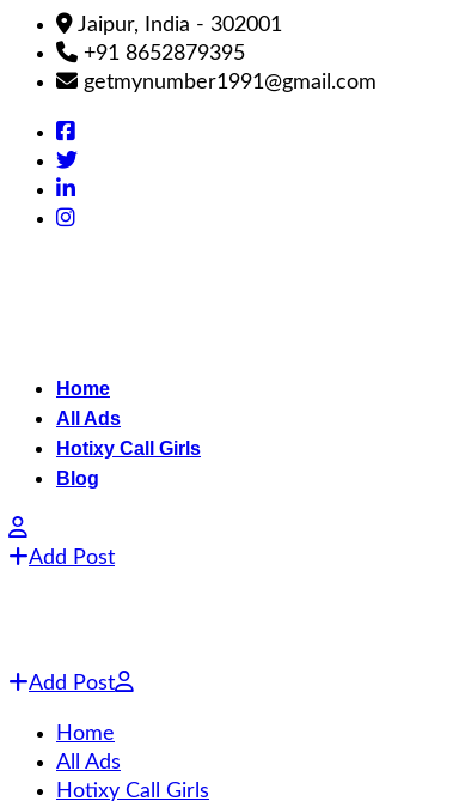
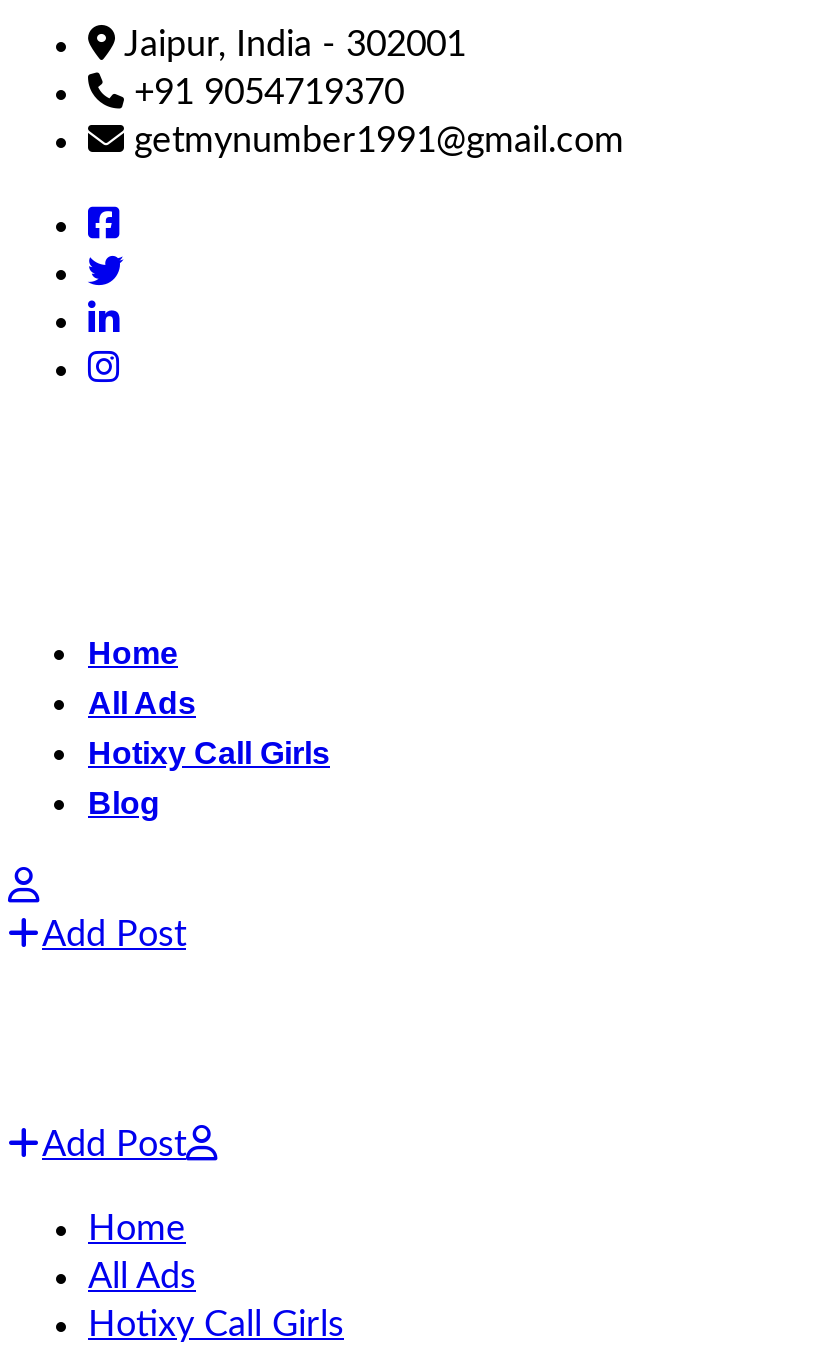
- +91 8652879395
+ +91 9054719370
